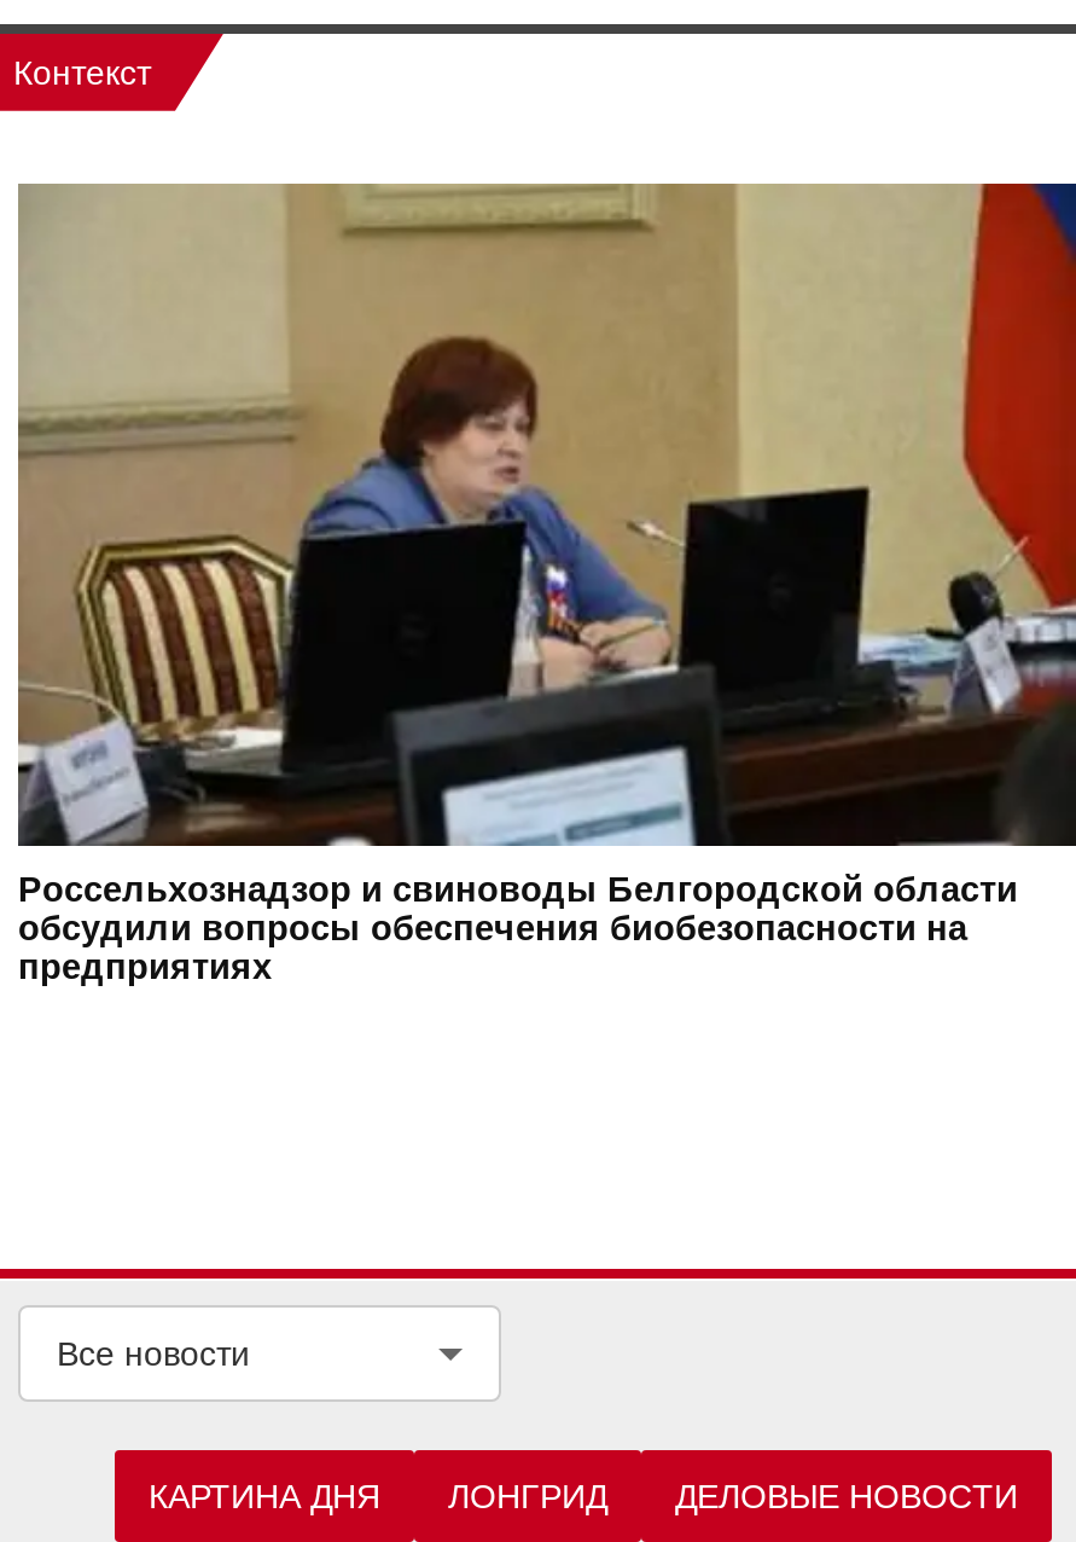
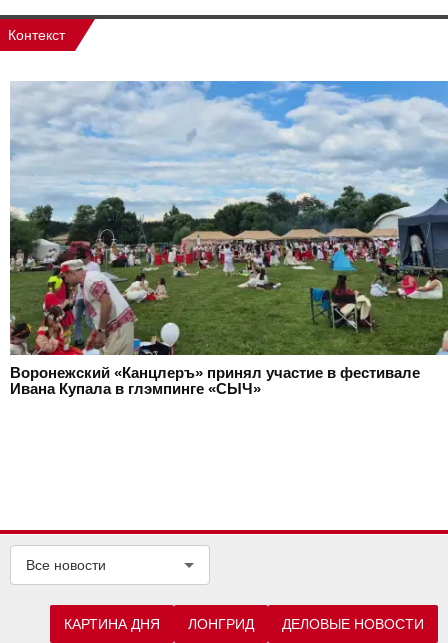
- [image]
- Россельхознадзор и свиноводы Белгородской области
- обсудили вопросы обеспечения биобезопасности на
- предприятиях
+ [image]
+ Воронежский «Канцлеръ» принял участие в фестивале
+ Ивана Купала в глэмпинге «СЫЧ»
